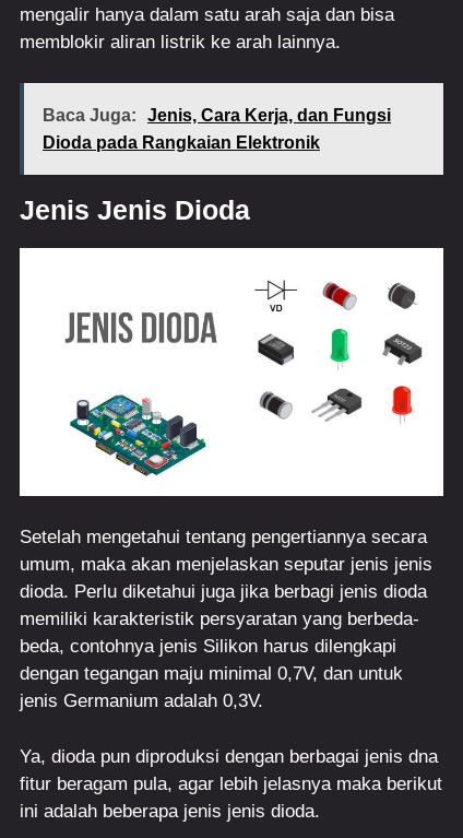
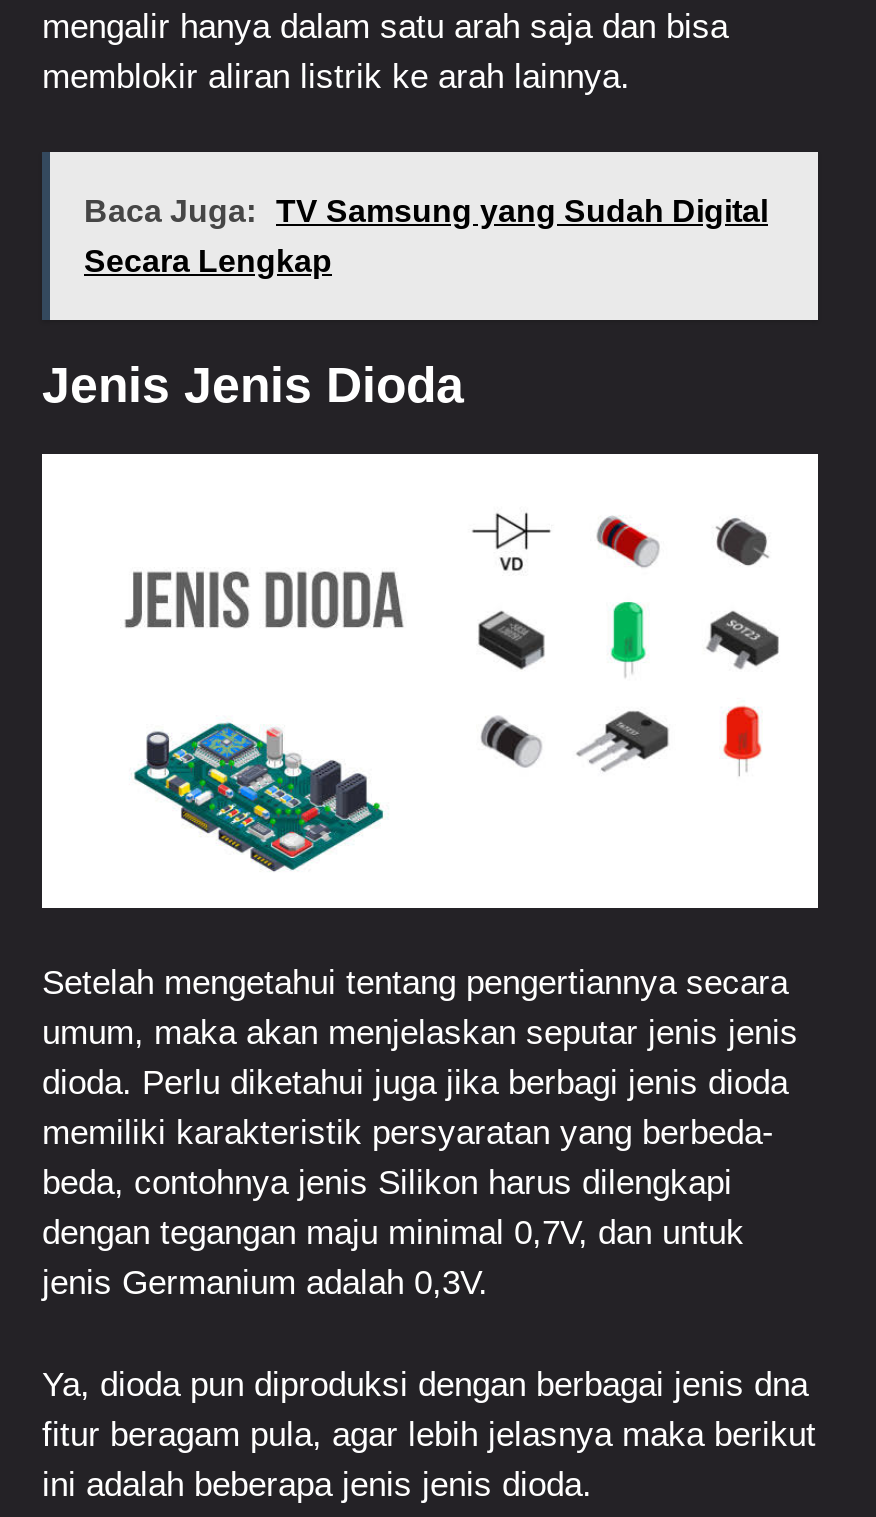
- Baca Juga: Jenis, Cara Kerja, dan Fungsi
+ Baca Juga: TV Samsung yang Sudah Digital

- Dioda pada Rangkaian Elektronik
+ Secara Lengkap
